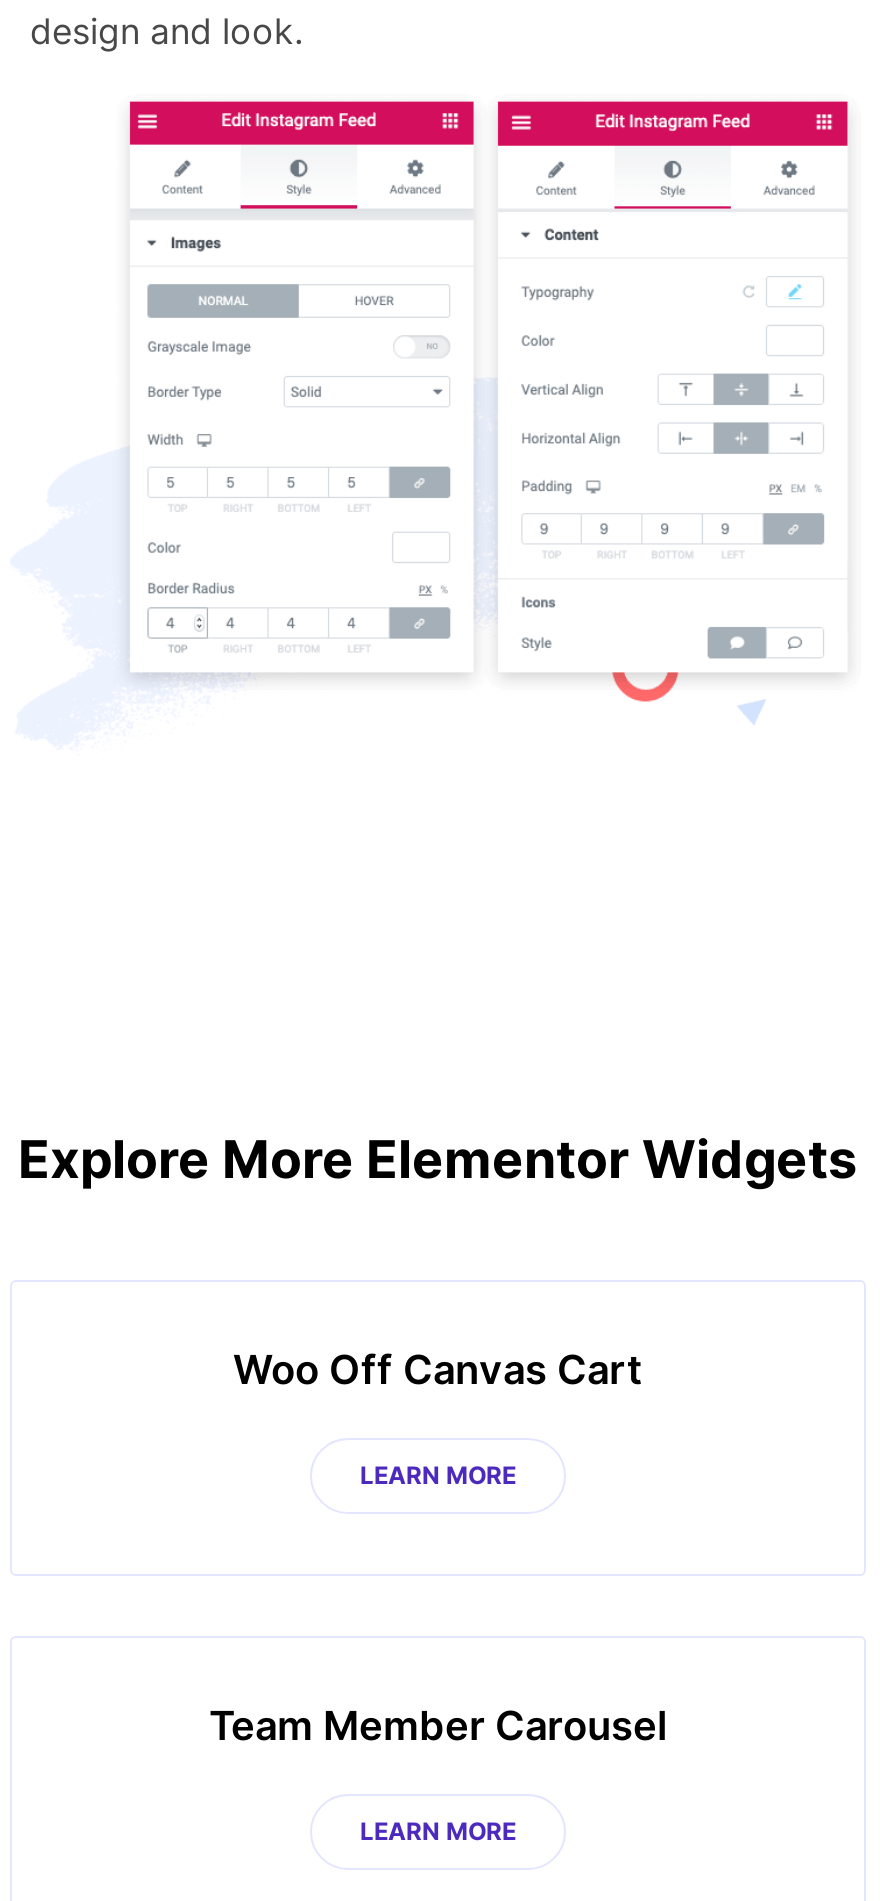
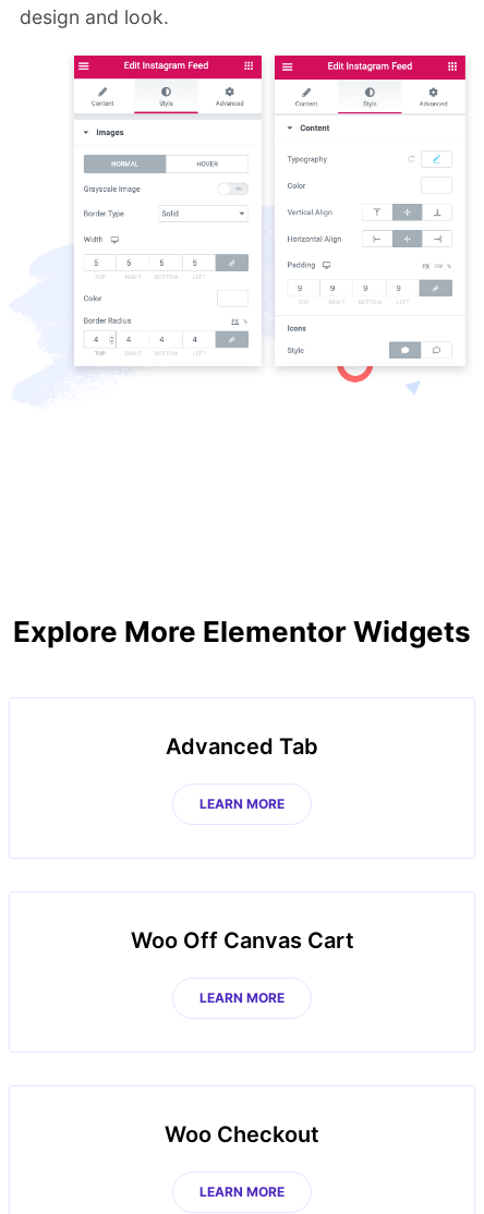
+ Advanced Tab
+ LEARN MORE

- Team Member Carousel
+ Woo Checkout
